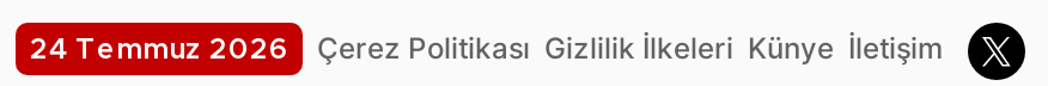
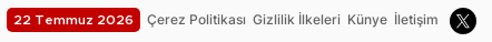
- 24 Temmuz 2026 Çerez Politikası Gizlilik İlkeleri Künye İletişim
+ 22 Temmuz 2026 Çerez Politikası Gizlilik İlkeleri Künye İletişim
